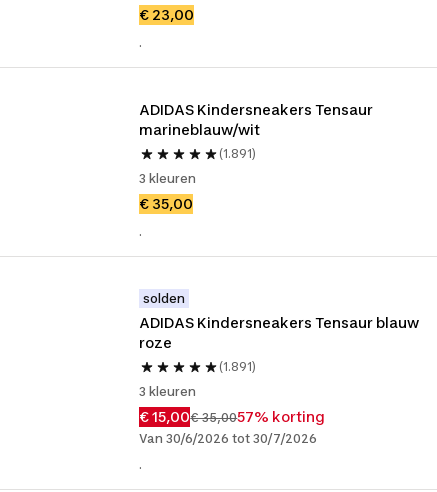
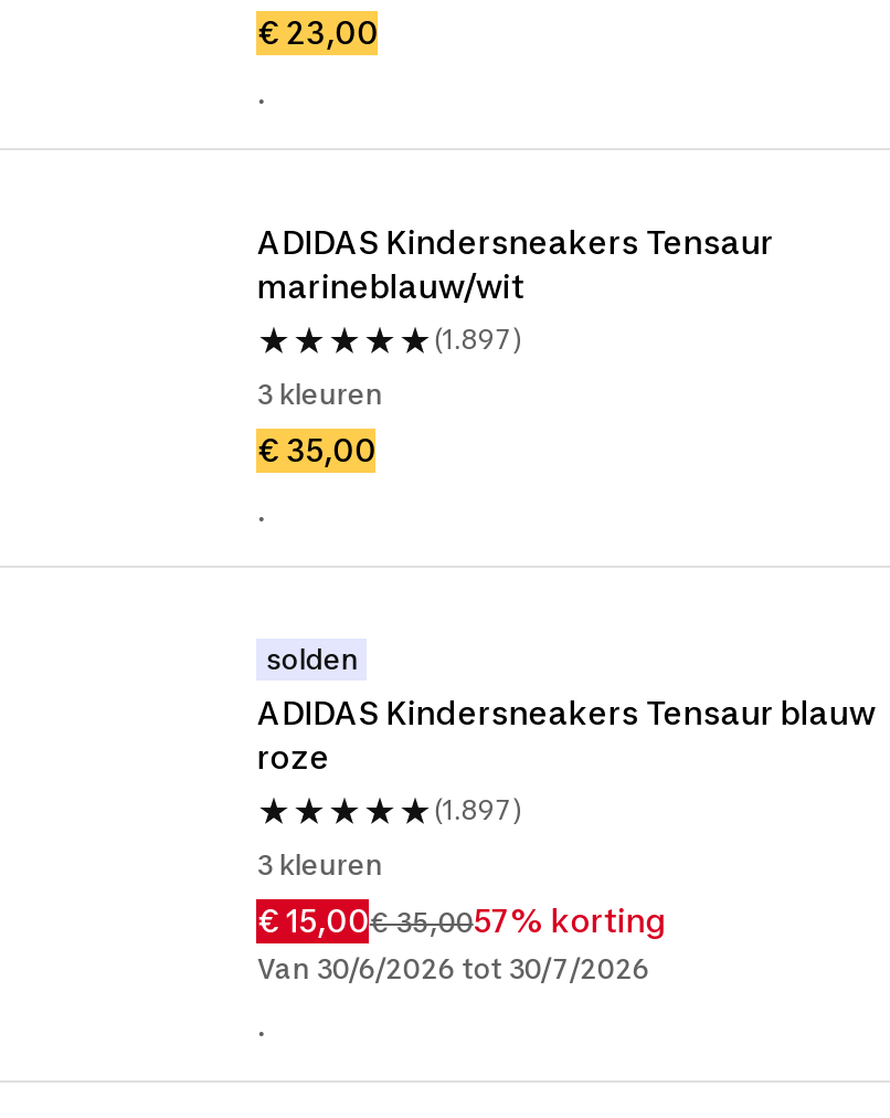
- (1.891)
+ (1.897)

- (1.891)
+ (1.897)
